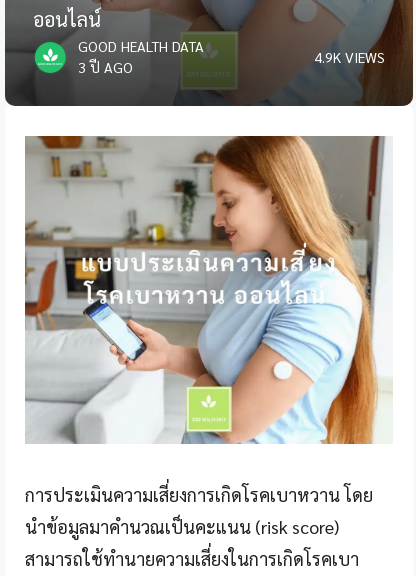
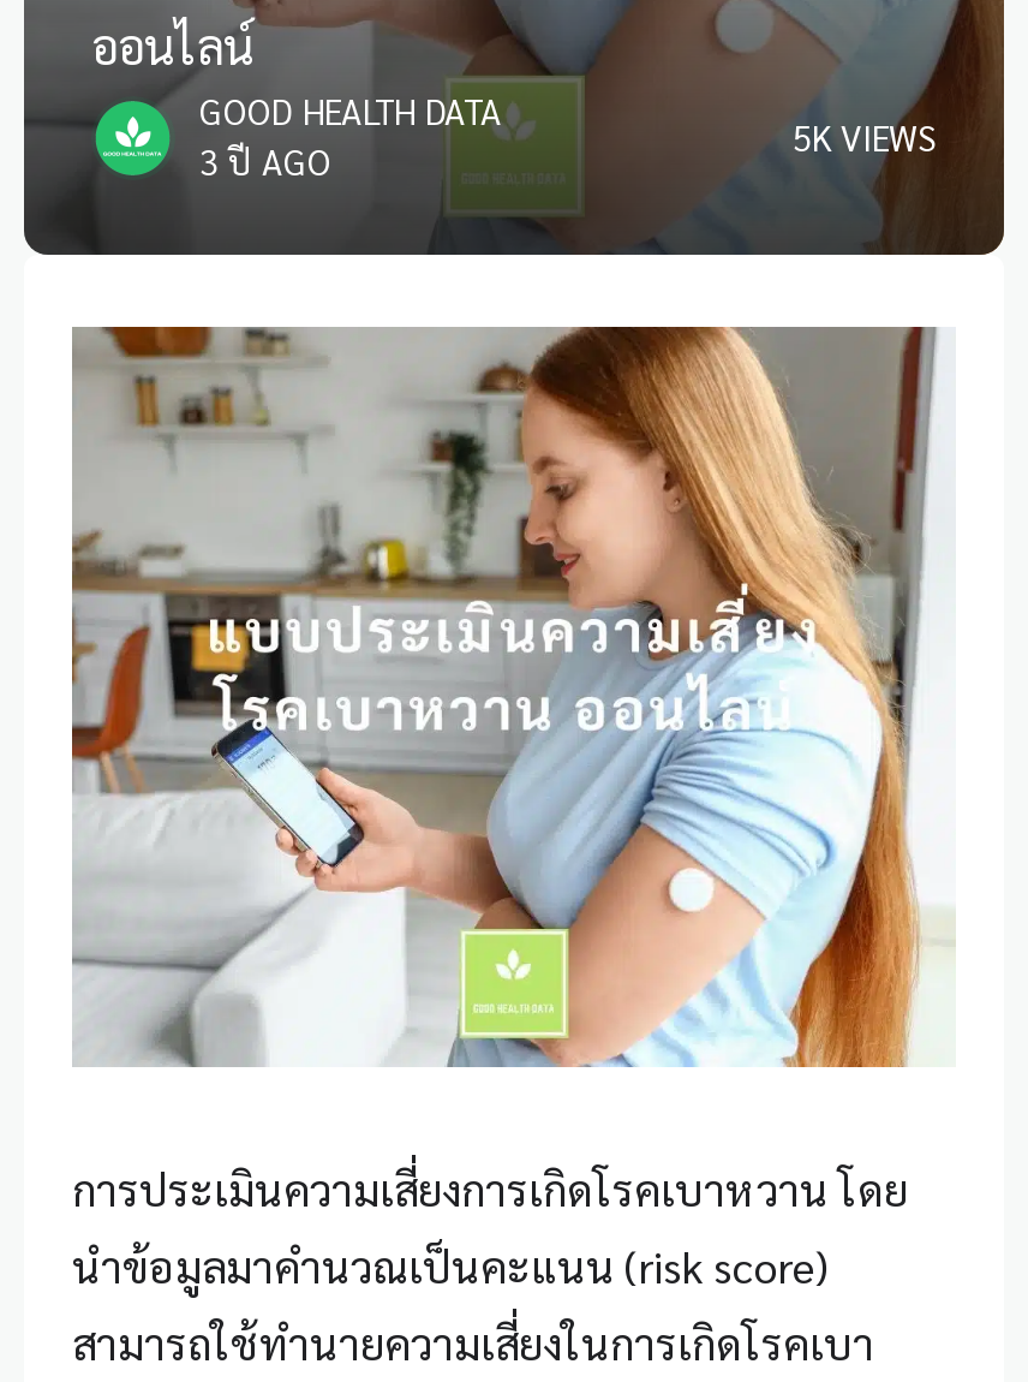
- 4.9K VIEWS
+ 5K VIEWS
